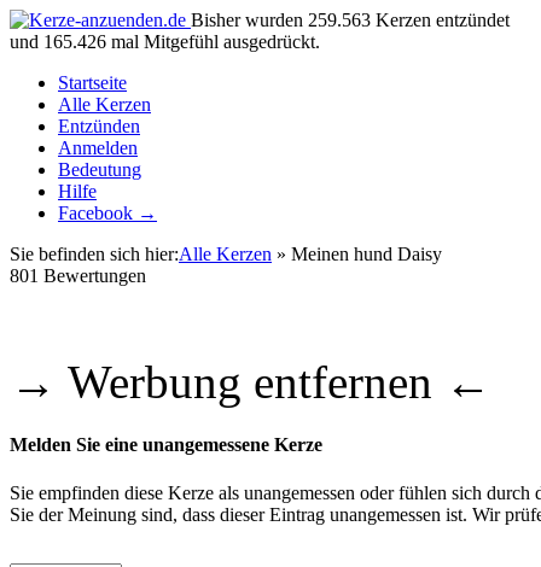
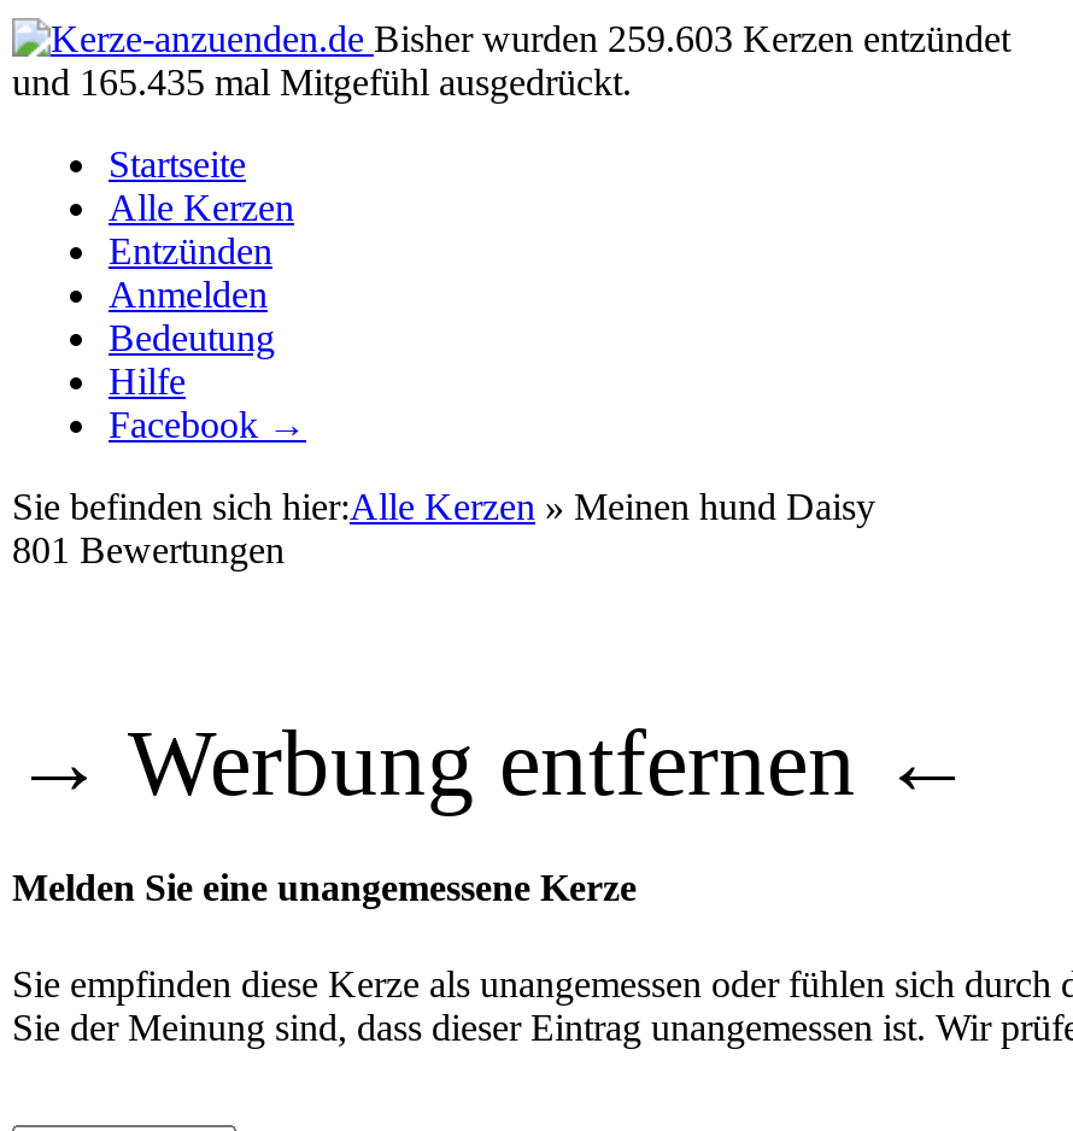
- Bisher wurden 259.563 Kerzen entzündet
+ Bisher wurden 259.603 Kerzen entzündet

- und 165.426 mal Mitgefühl ausgedrückt.
+ und 165.435 mal Mitgefühl ausgedrückt.
